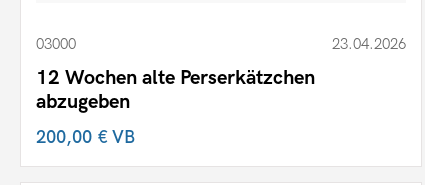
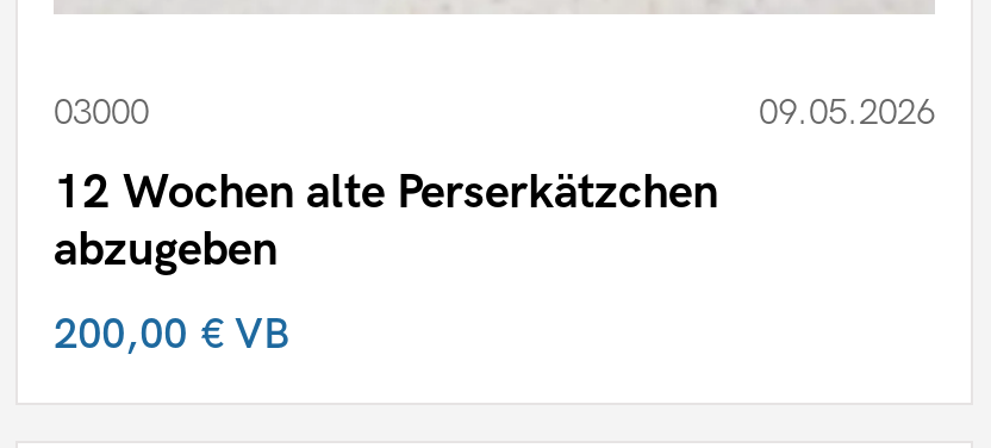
- 23.04.2026
+ 09.05.2026
